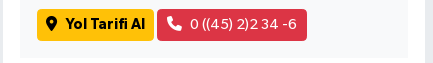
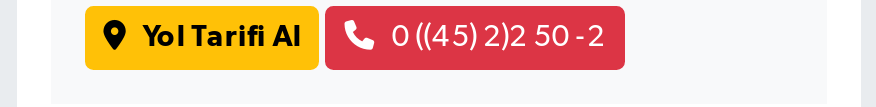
- 0 ((45) 2)2 34 -6
+ 0 ((45) 2)2 50 -2
